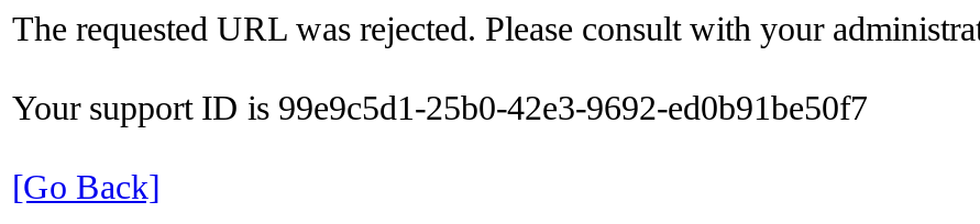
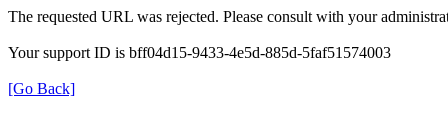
- Your support ID is 99e9c5d1-25b0-42e3-9692-ed0b91be50f7
+ Your support ID is bff04d15-9433-4e5d-885d-5faf51574003
